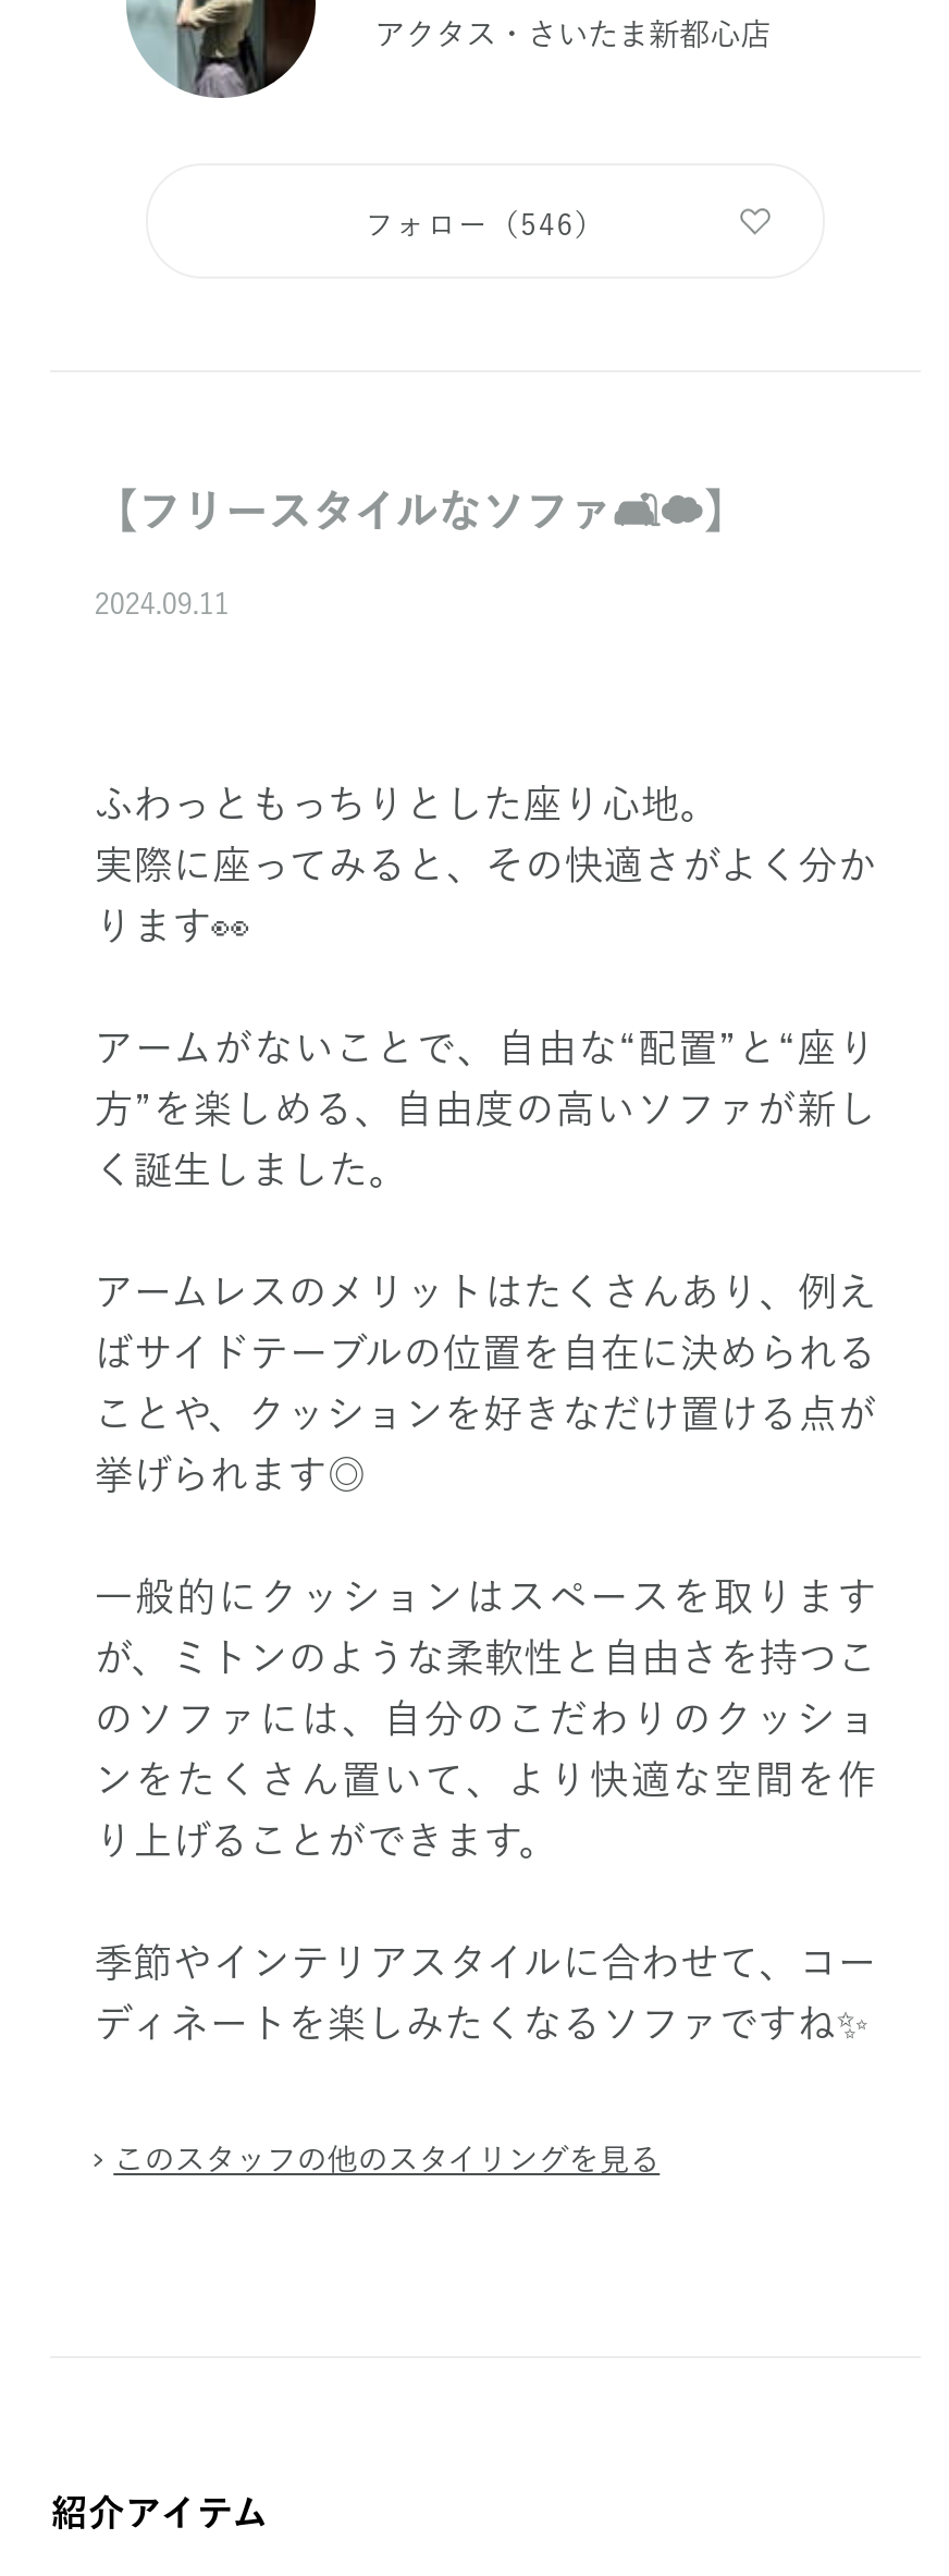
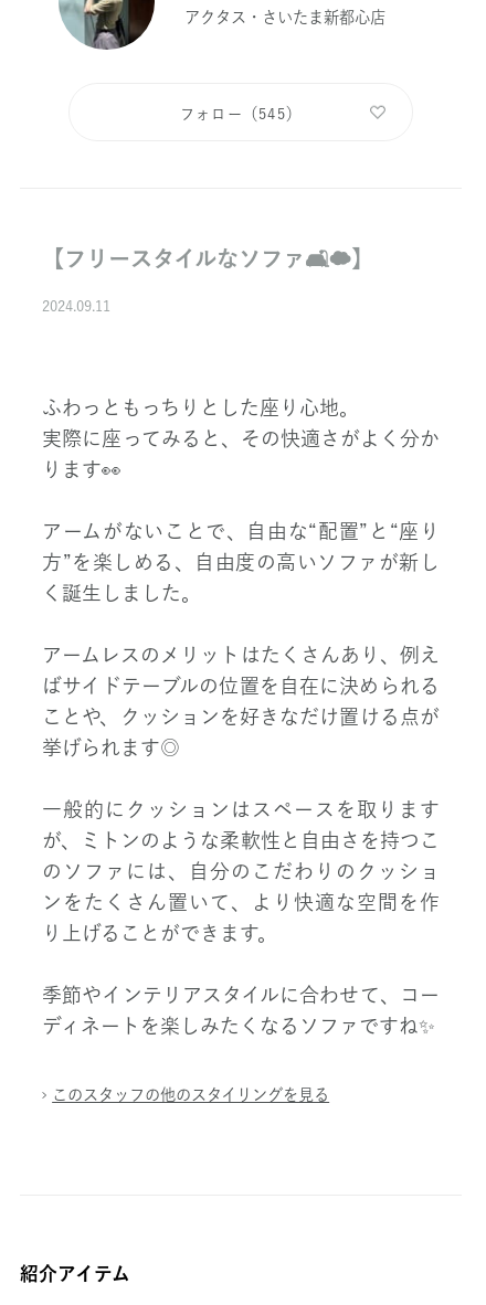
- フォロー（546）
+ フォロー（545）
